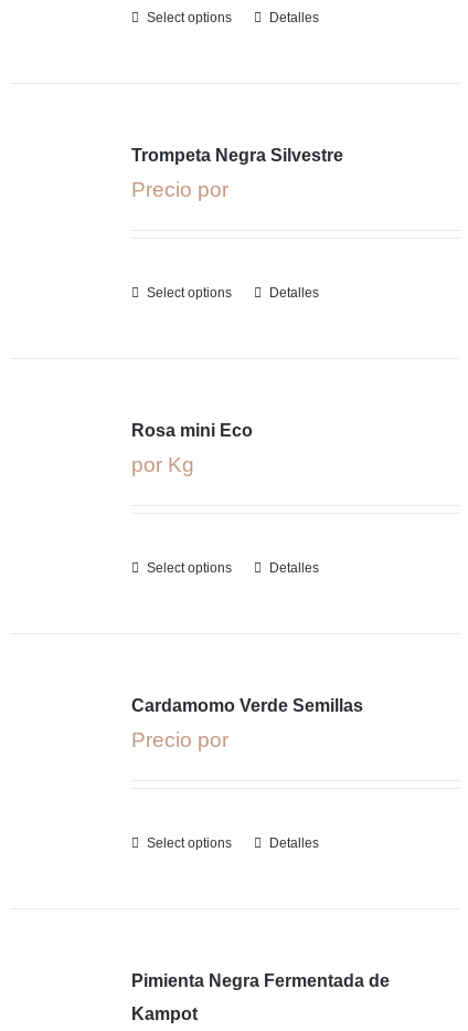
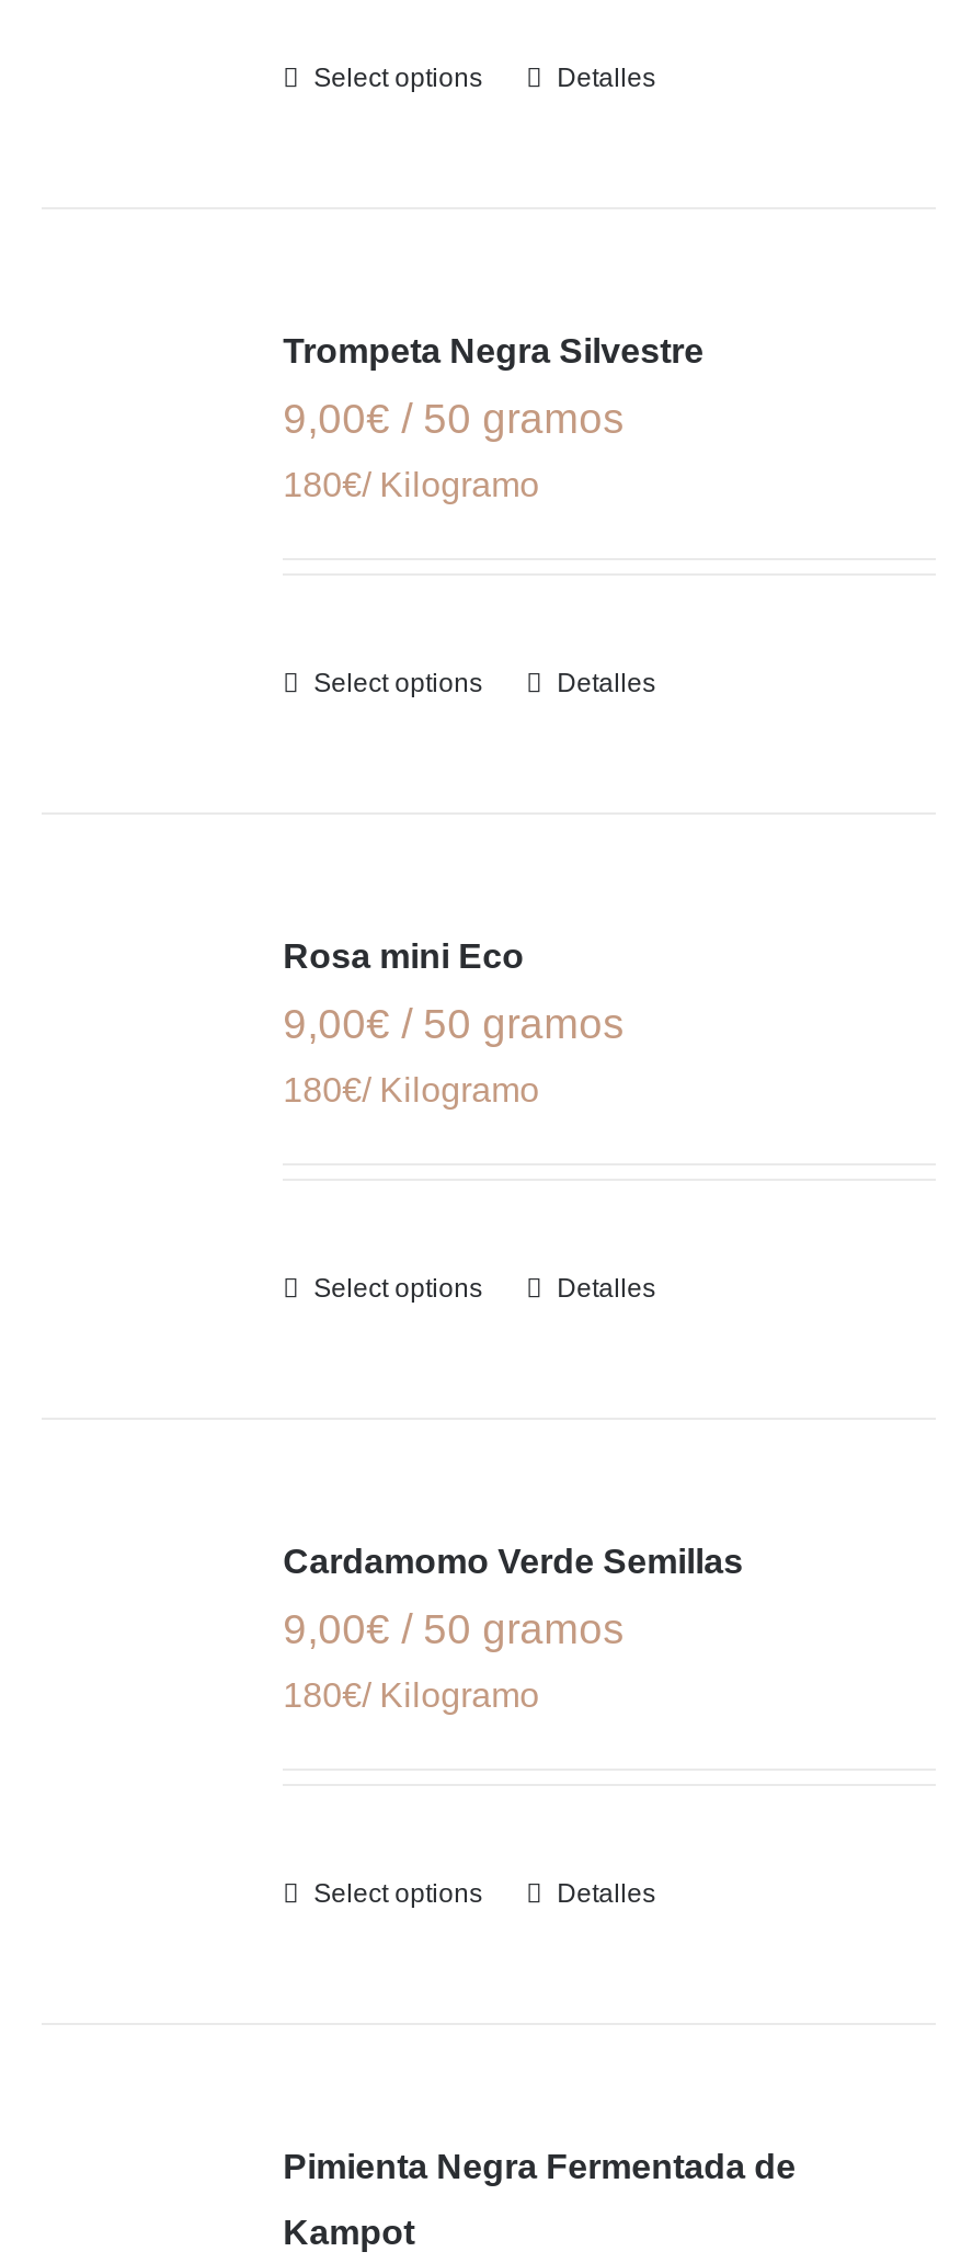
- Precio por
+ 9,00€ / 50 gramos
+ 180€/ Kilogramo

- por Kg
+ 9,00€ / 50 gramos
+ 180€/ Kilogramo

- Precio por
+ 9,00€ / 50 gramos
+ 180€/ Kilogramo
